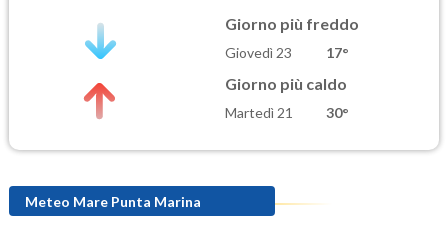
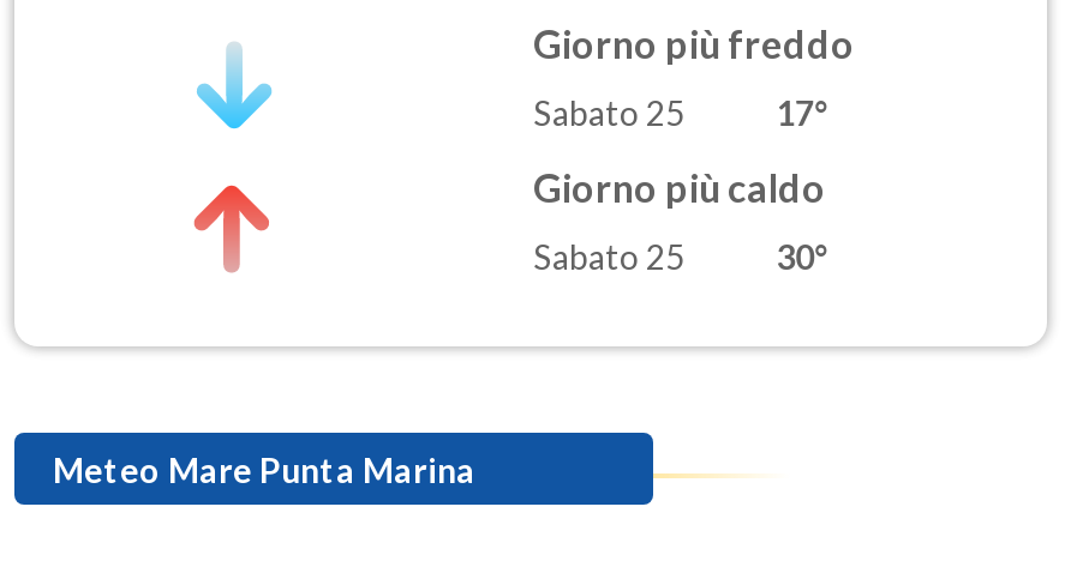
- Giovedì 23
+ Sabato 25

- Martedì 21
+ Sabato 25
